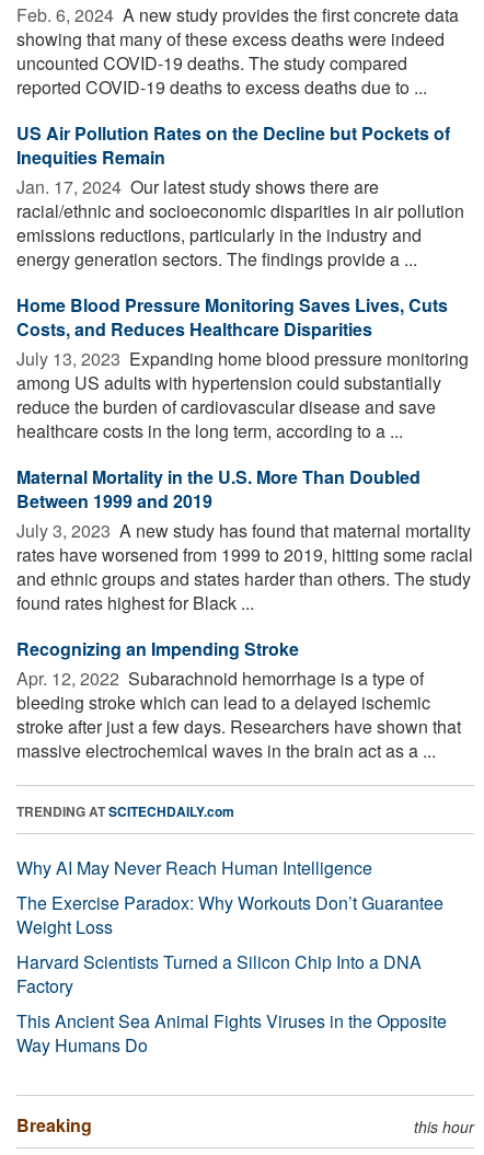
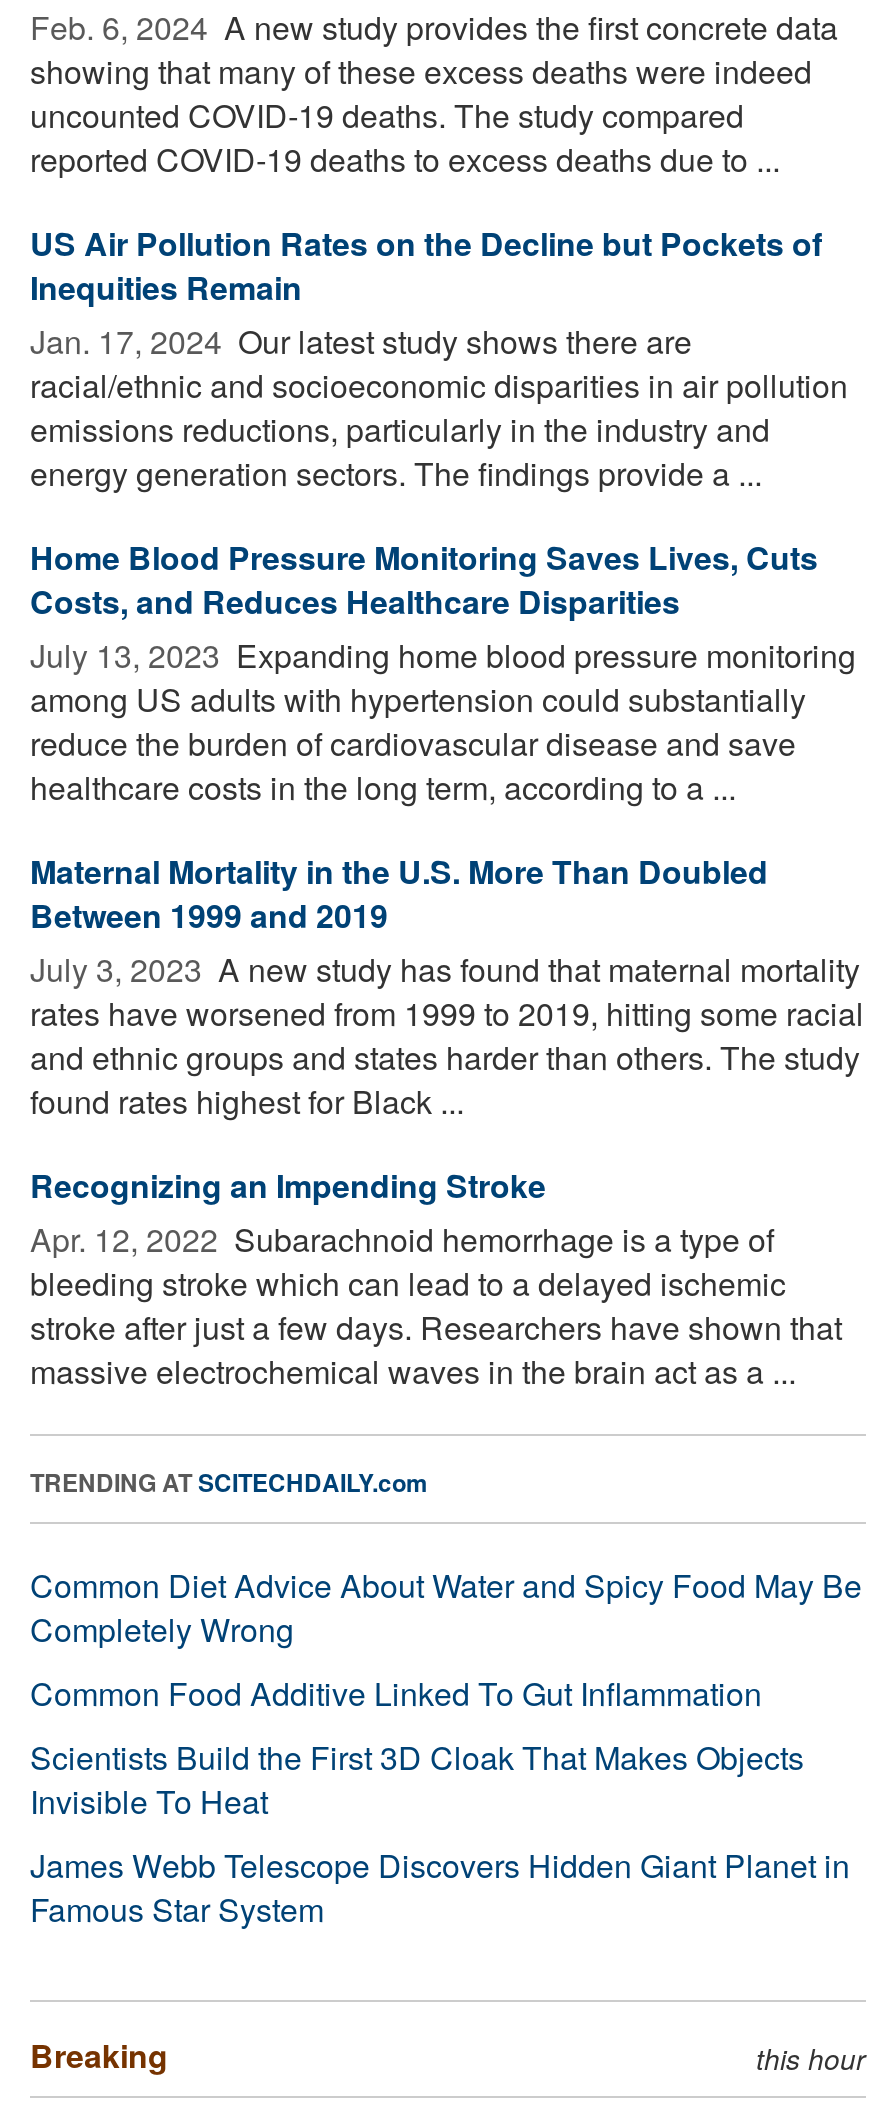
- Why AI May Never Reach Human Intelligence
- The Exercise Paradox: Why Workouts Don’t Guarantee
- Weight Loss
- Harvard Scientists Turned a Silicon Chip Into a DNA
- Factory
- This Ancient Sea Animal Fights Viruses in the Opposite
- Way Humans Do
+ Common Diet Advice About Water and Spicy Food May Be
+ Completely Wrong
+ Common Food Additive Linked To Gut Inflammation
+ Scientists Build the First 3D Cloak That Makes Objects
+ Invisible To Heat
+ James Webb Telescope Discovers Hidden Giant Planet in
+ Famous Star System
